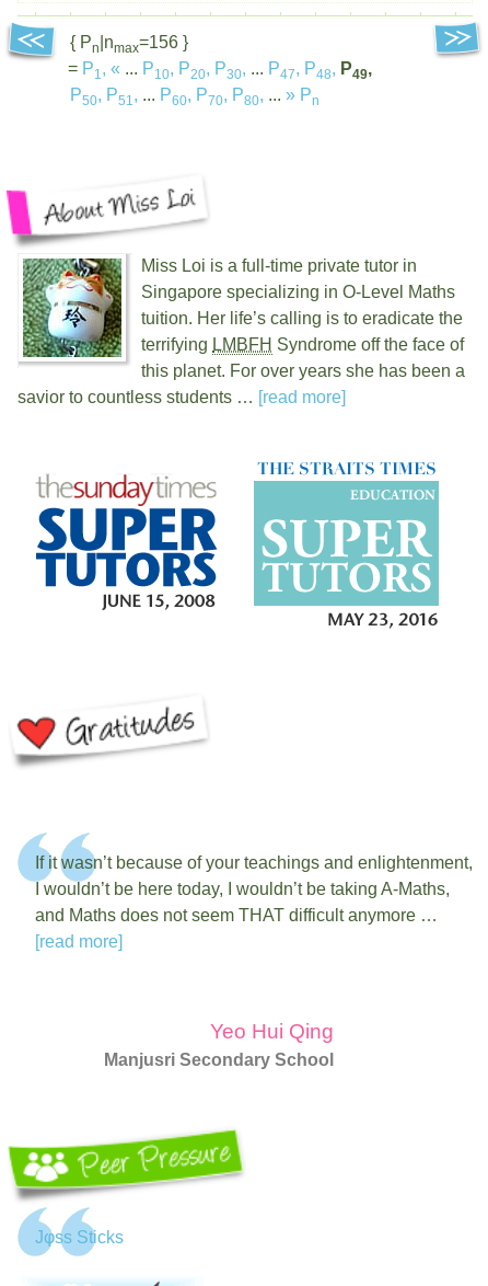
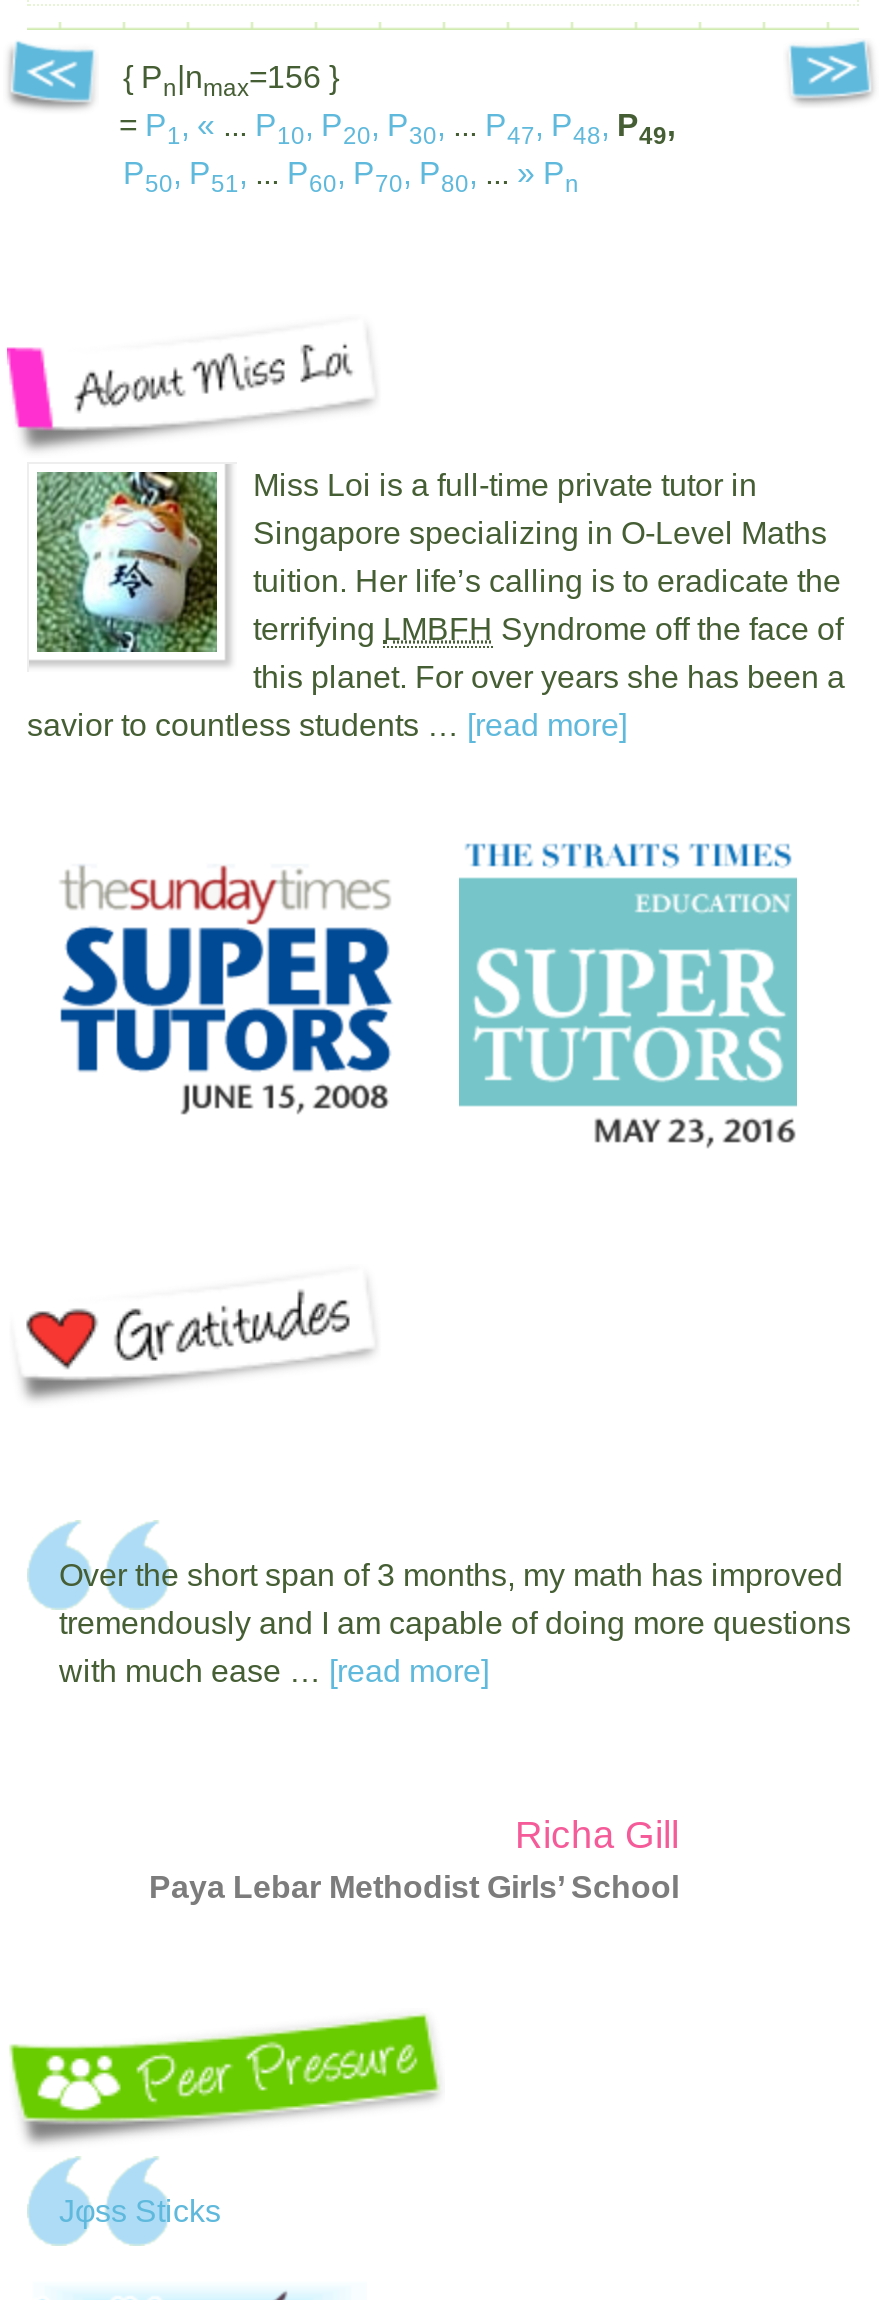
- If it wasn’t because of your teachings and enlightenment,
- I wouldn’t be here today, I wouldn’t be taking A-Maths,
- and Maths does not seem THAT difficult anymore …
- [read more]
+ Over the short span of 3 months, my math has improved
+ tremendously and I am capable of doing more questions
+ with much ease … [read more]

- Yeo Hui Qing
- Manjusri Secondary School
+ Richa Gill
+ Paya Lebar Methodist Girls’ School
